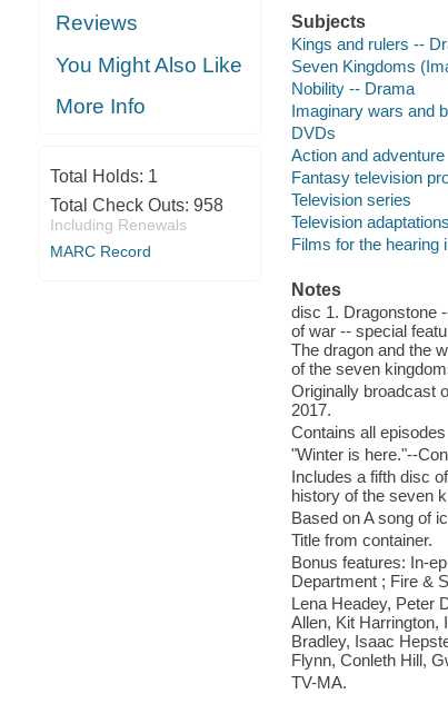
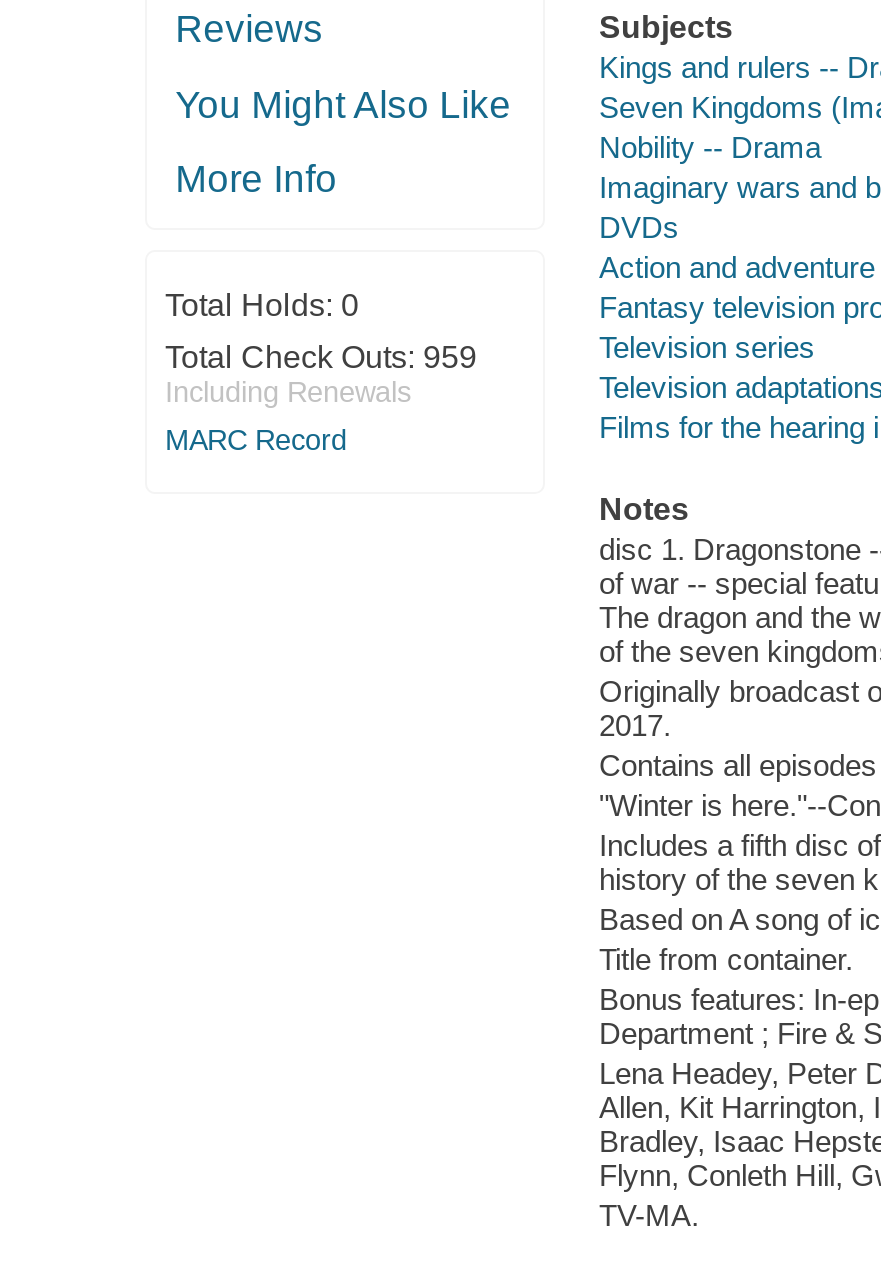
- Total Holds: 1
+ Total Holds: 0

- Total Check Outs: 958
+ Total Check Outs: 959
